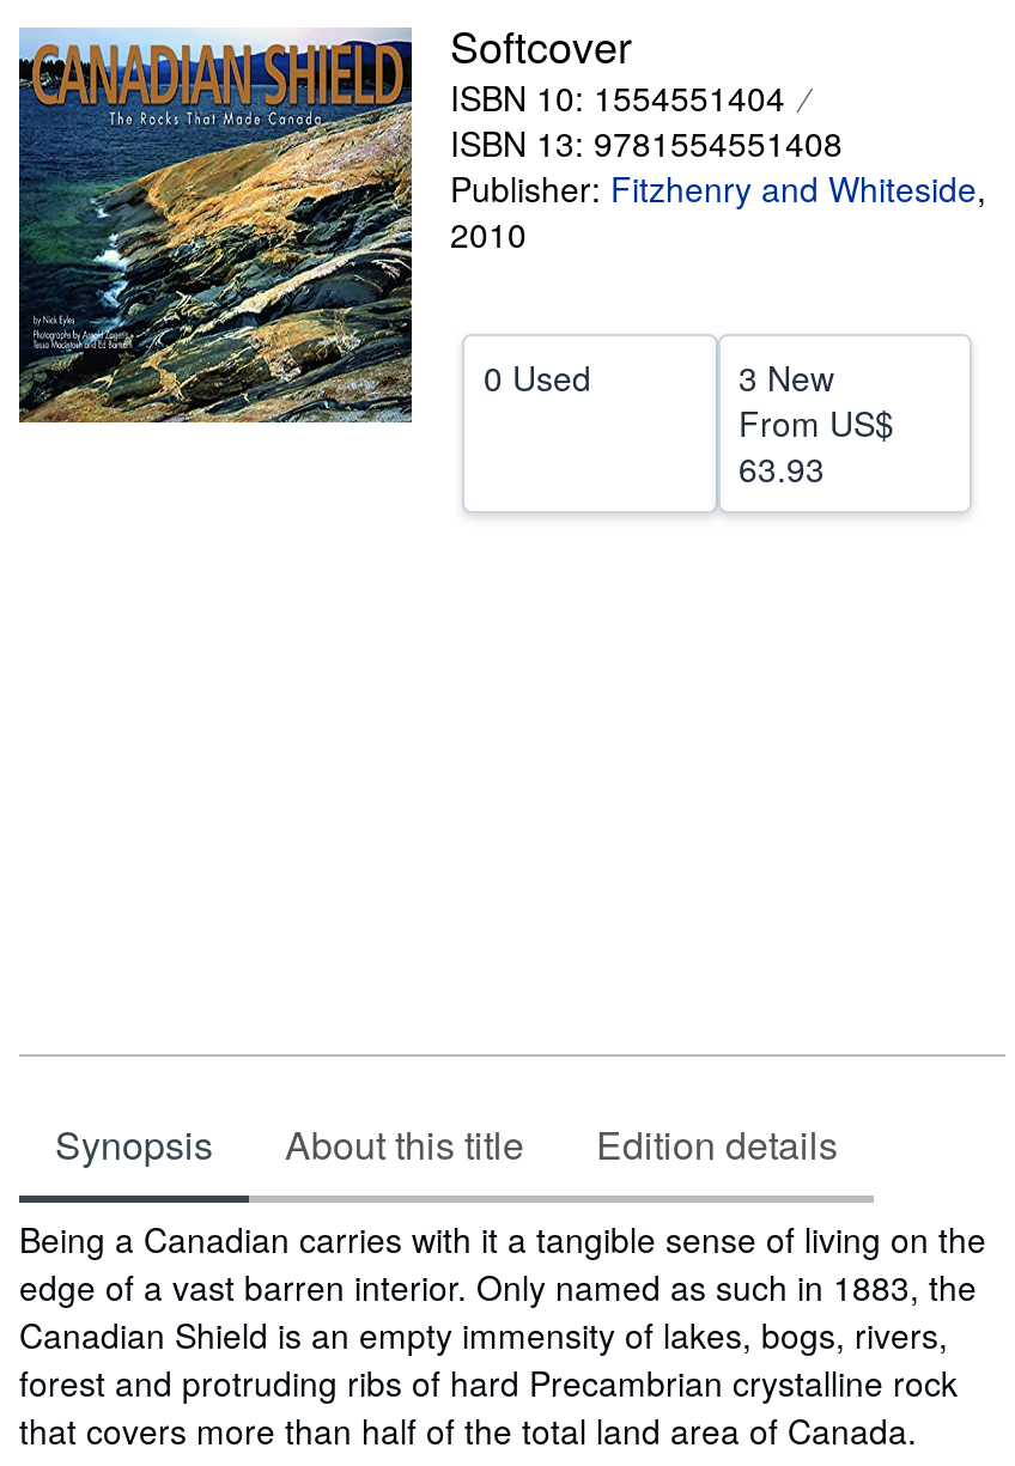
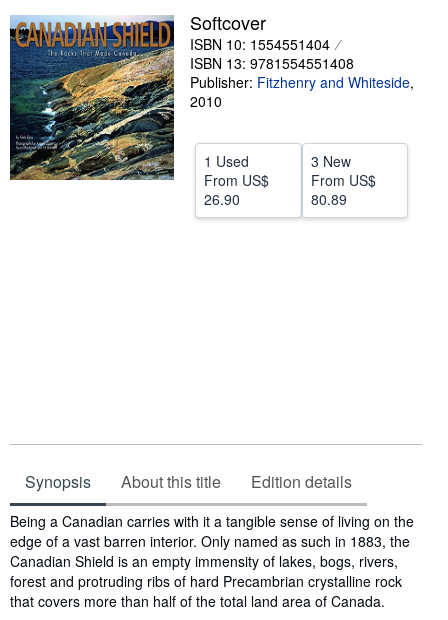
- 0 Used
+ 1 Used
+ From US$
+ 26.90

- 63.93
+ 80.89
